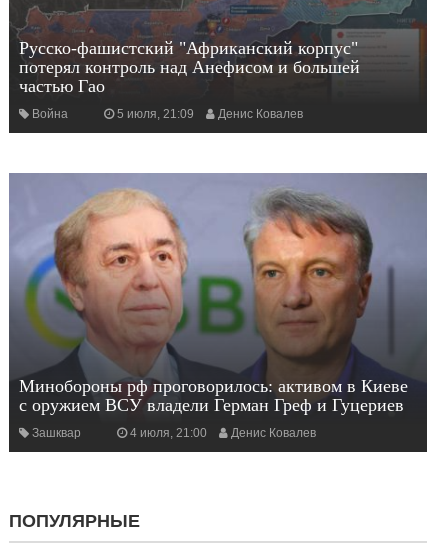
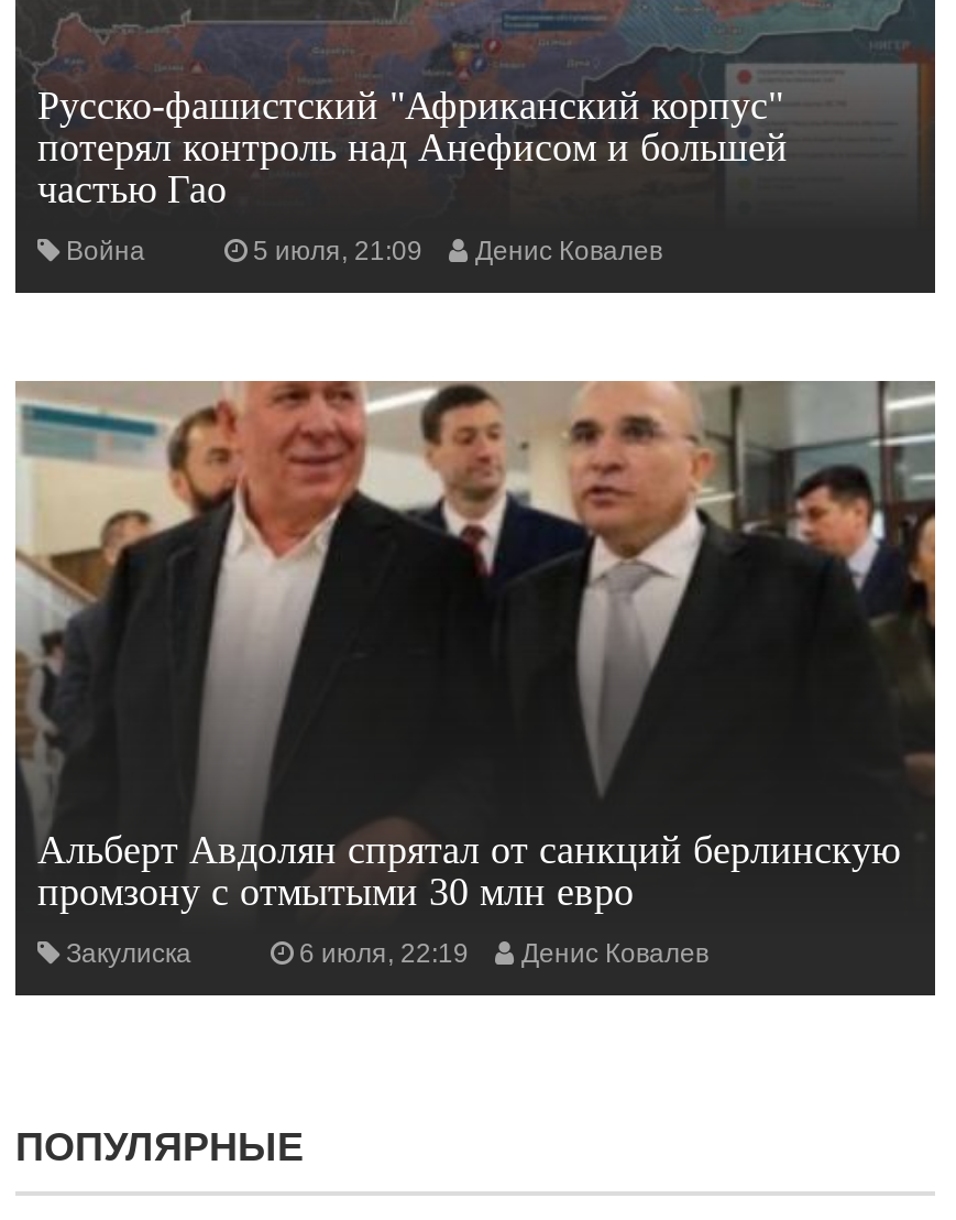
- [image]
- Минобороны рф проговорилось: активом в Киеве
- с оружием ВСУ владели Герман Греф и Гуцериев
+ [image]
+ Альберт Авдолян спрятал от санкций берлинскую
+ промзону с отмытыми 30 млн евро

- Зашквар
- 4 июля, 21:00
+ Закулиска
+ 6 июля, 22:19
